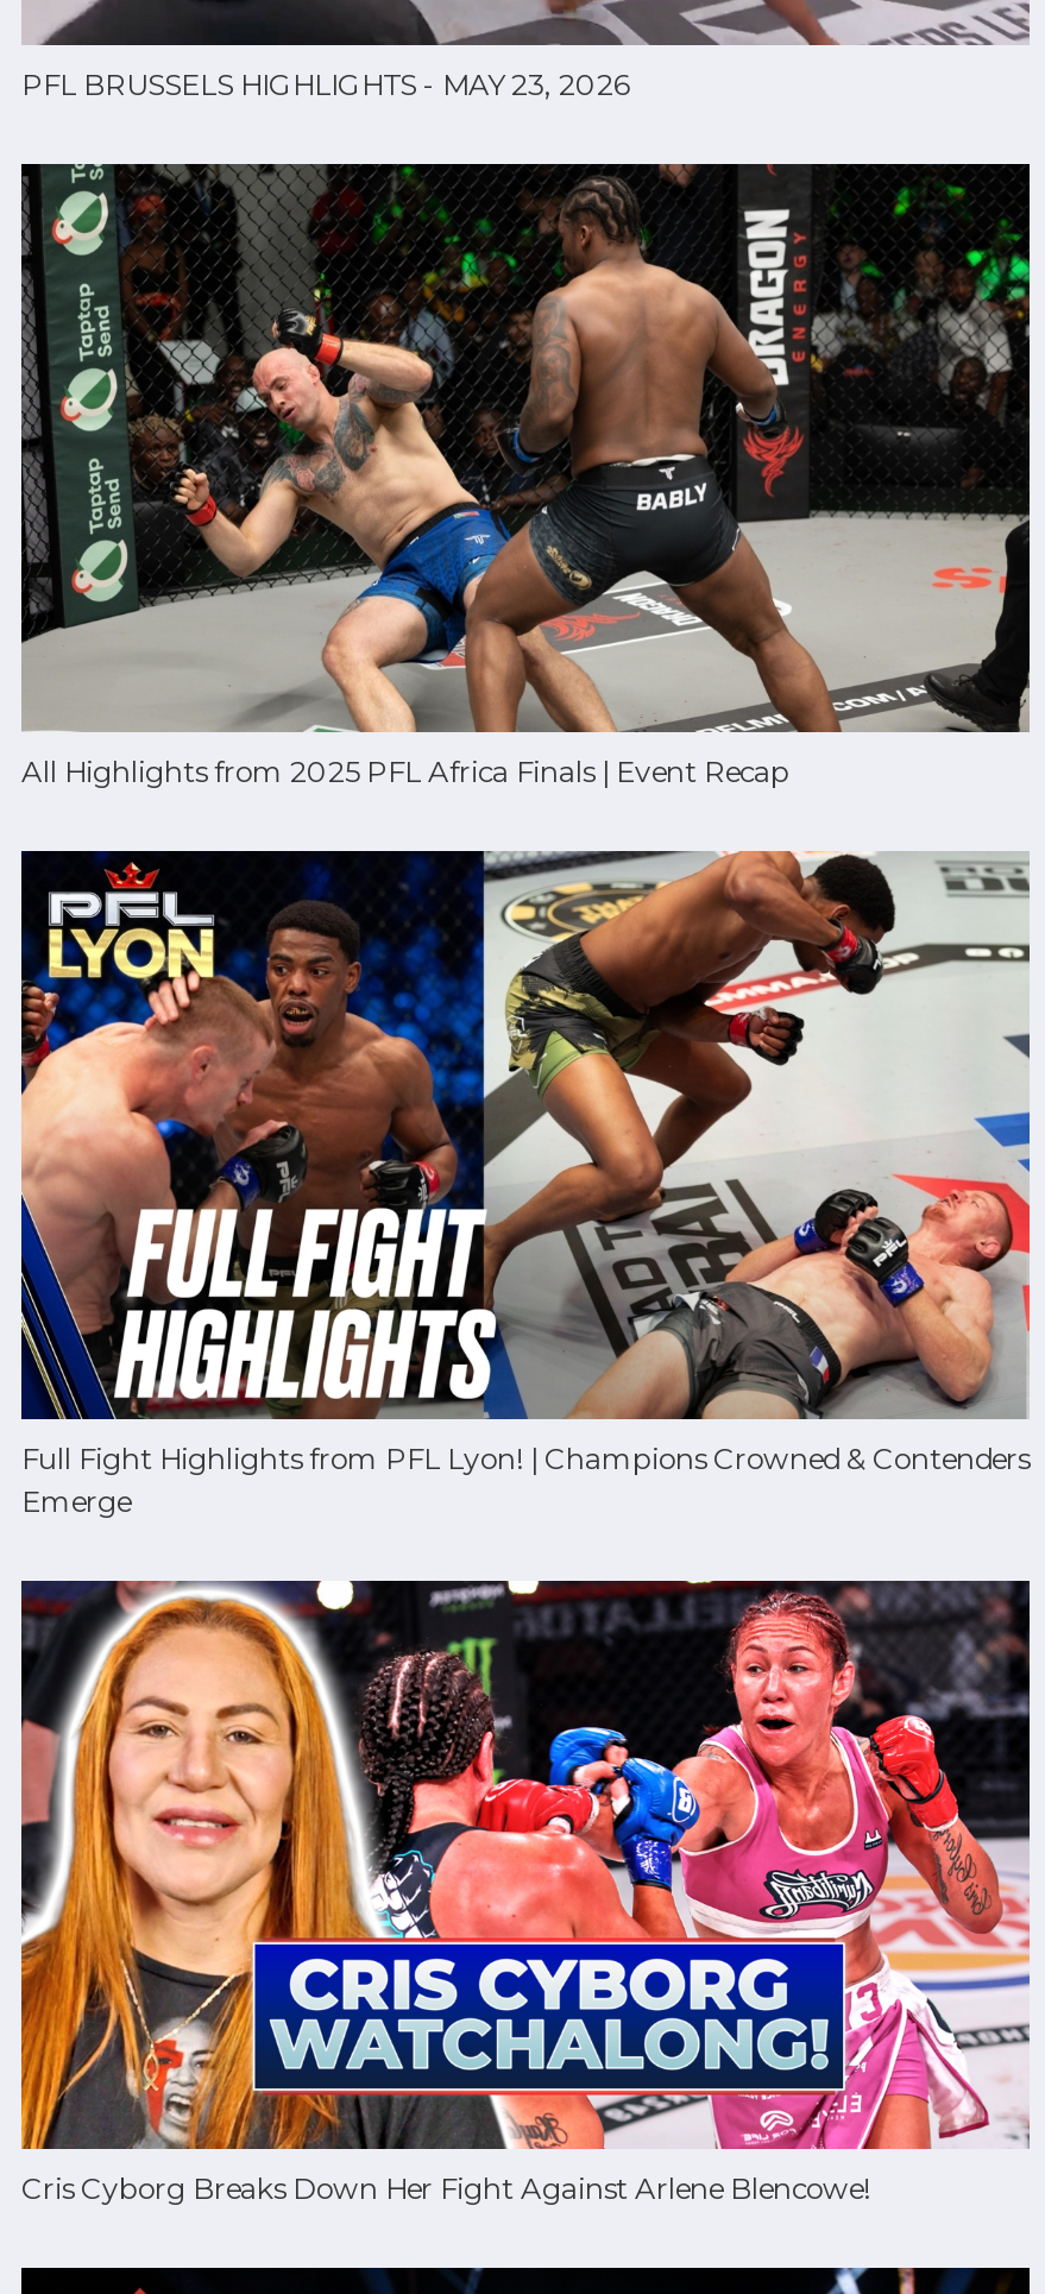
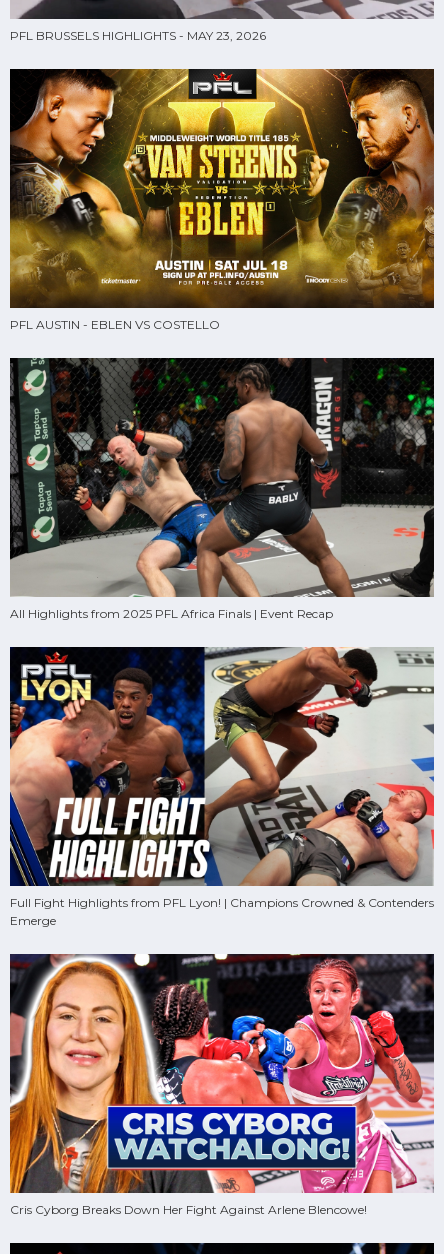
+ [image]
+ PFL AUSTIN - EBLEN VS COSTELLO
